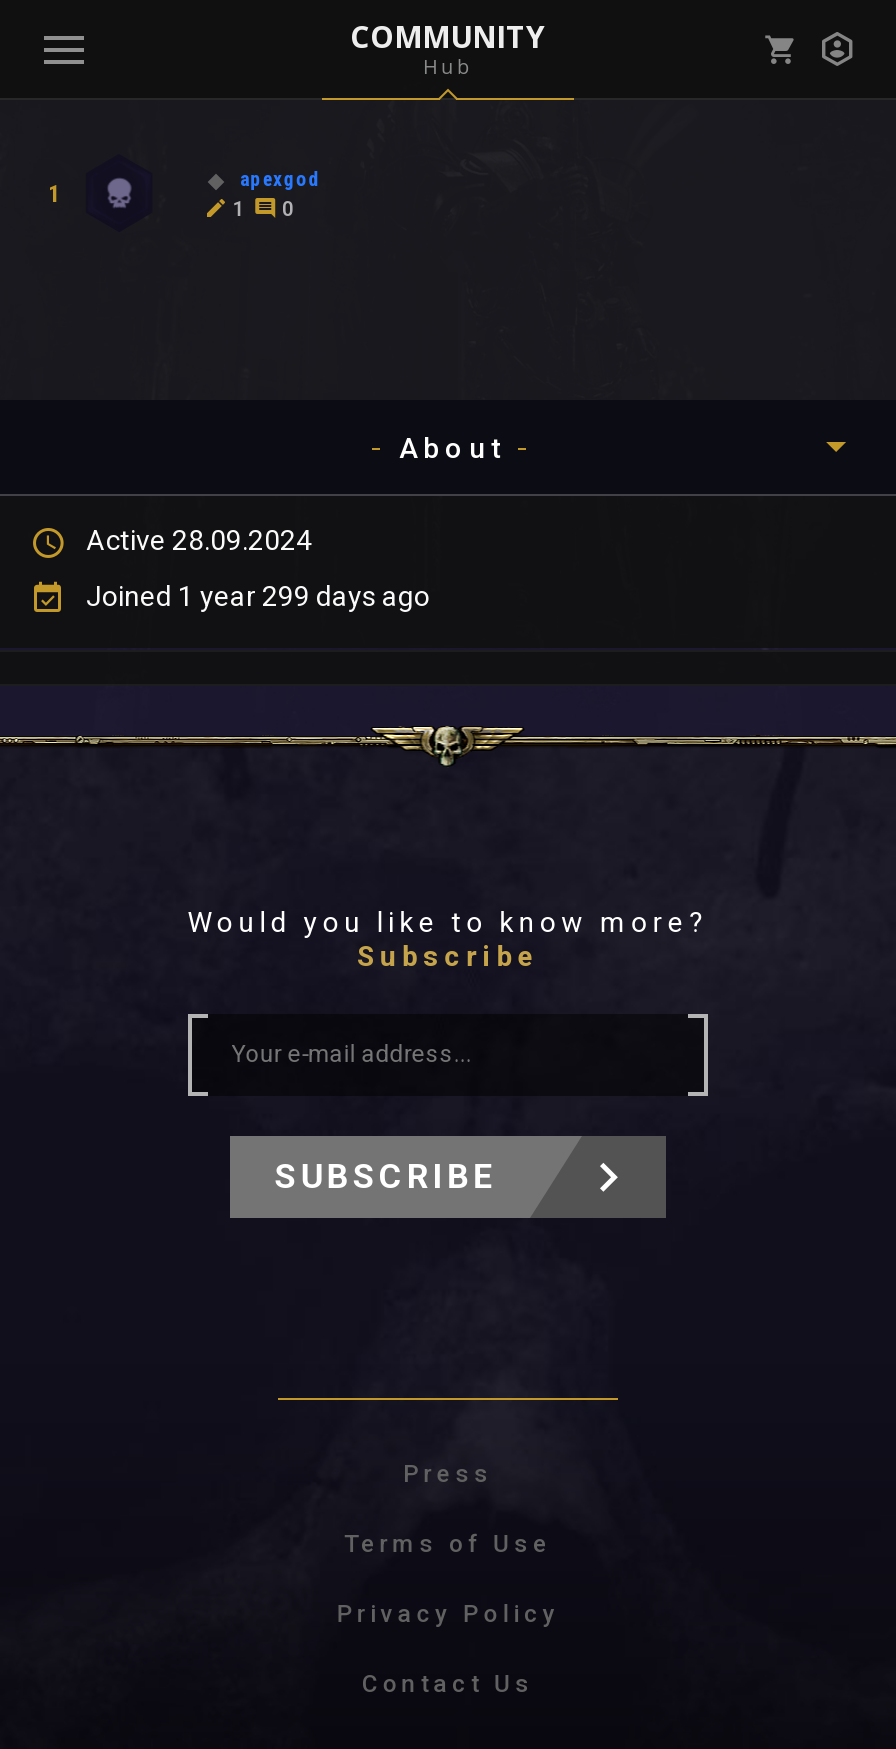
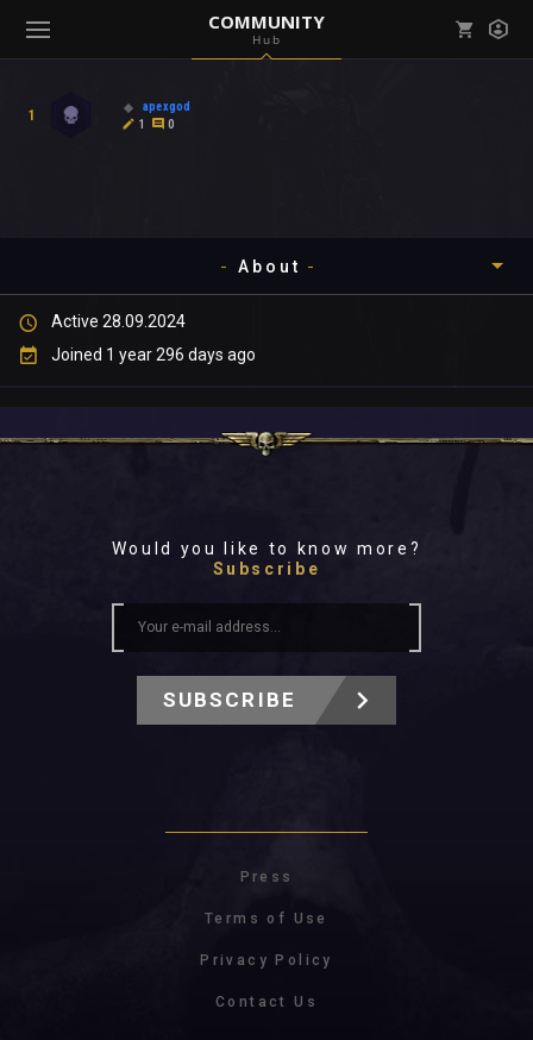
- Joined 1 year 299 days ago
+ Joined 1 year 296 days ago
